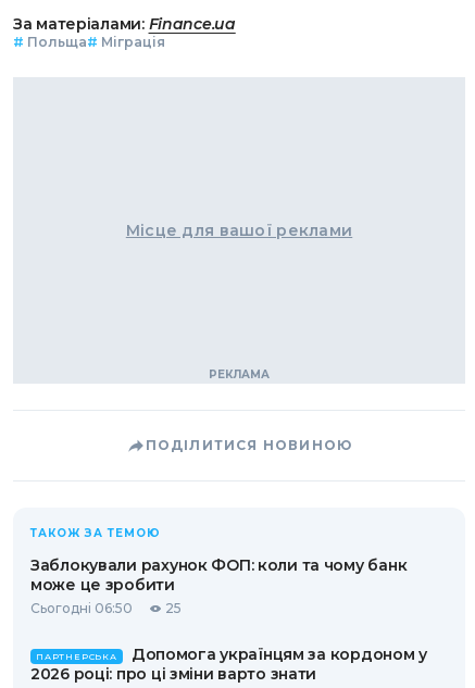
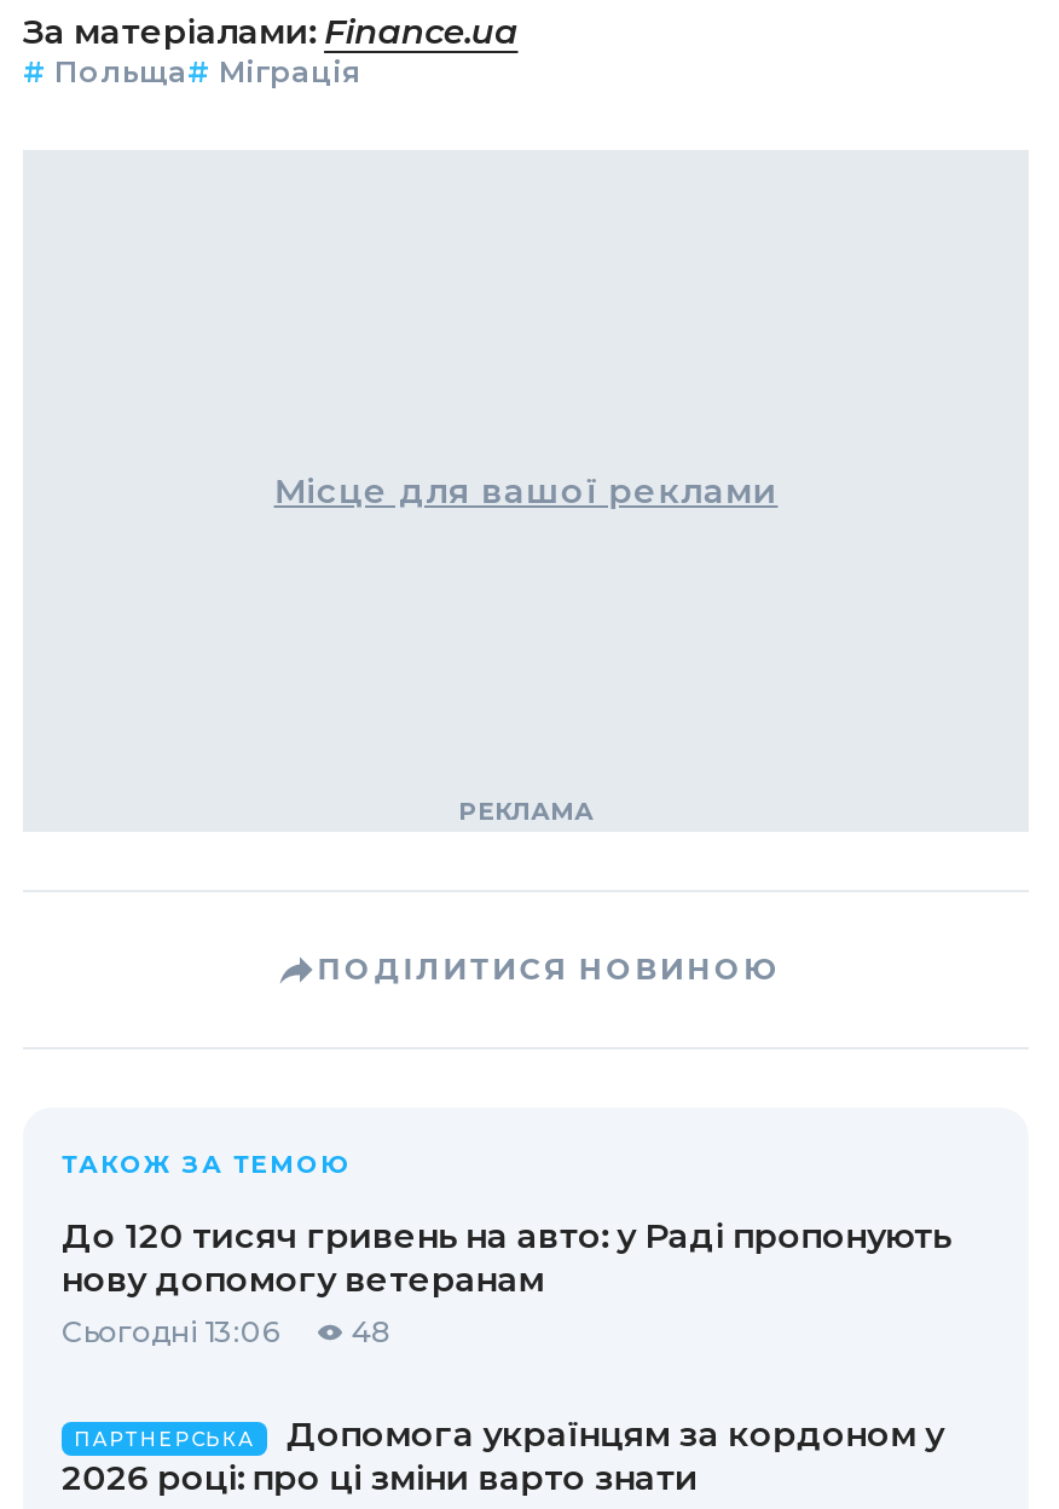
- Заблокували рахунок ФОП: коли та чому банк
- може це зробити
- Сьогодні 06:50
- 25
+ До 120 тисяч гривень на авто: у Раді пропонують
+ нову допомогу ветеранам
+ Сьогодні 13:06
+ 48
